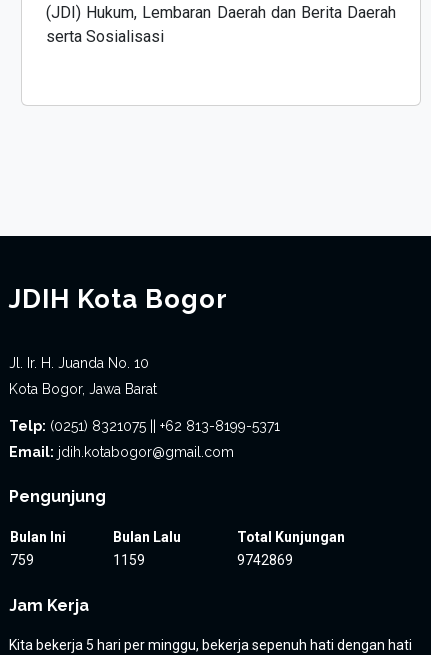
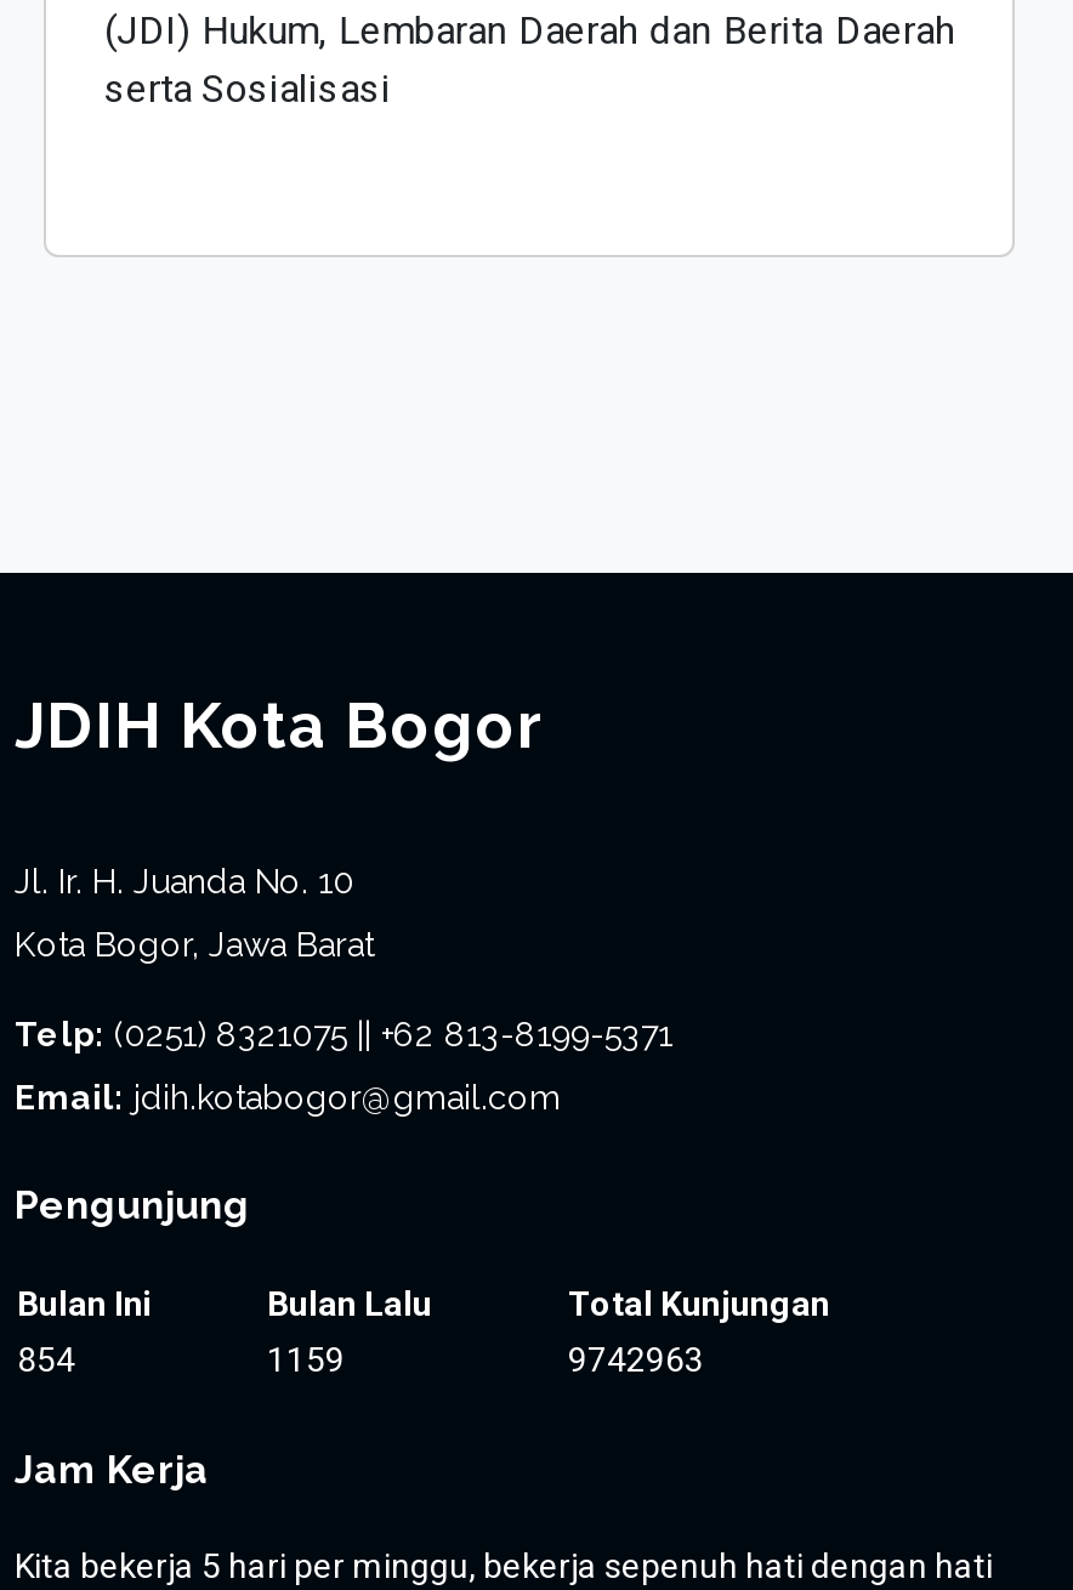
- 759
+ 854

- 9742869
+ 9742963
